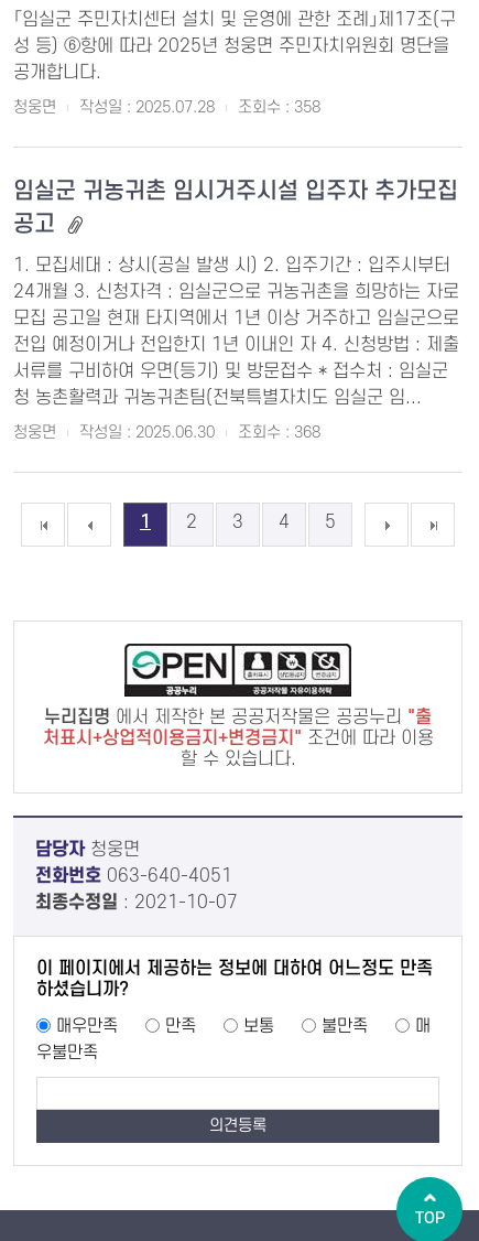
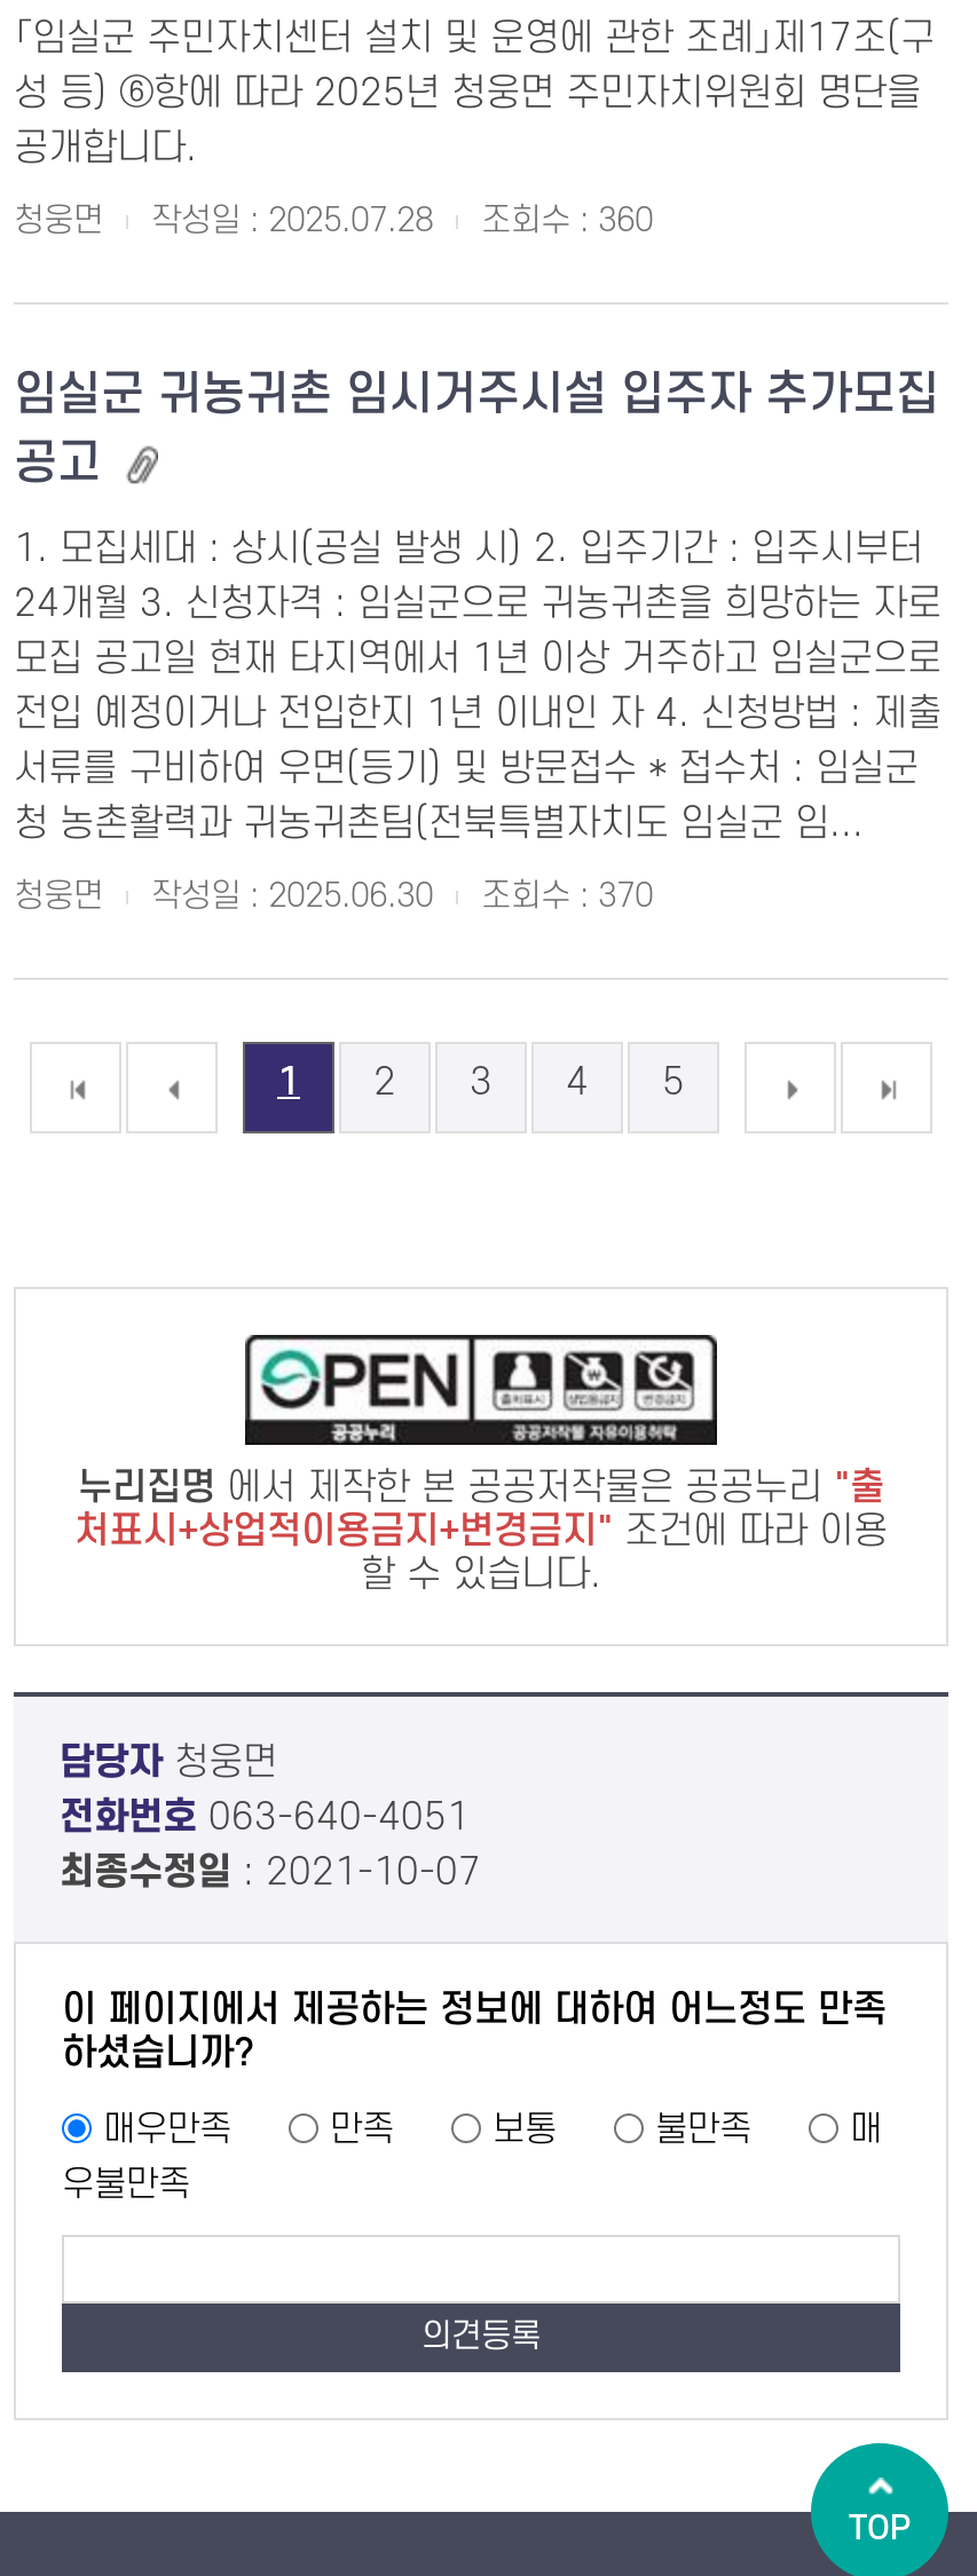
- 조회수 : 358
+ 조회수 : 360

- 조회수 : 368
+ 조회수 : 370
